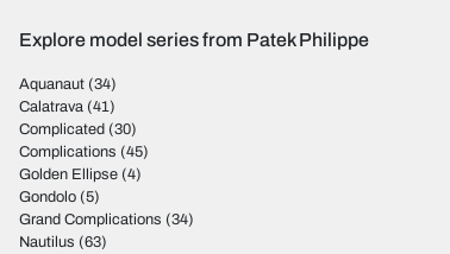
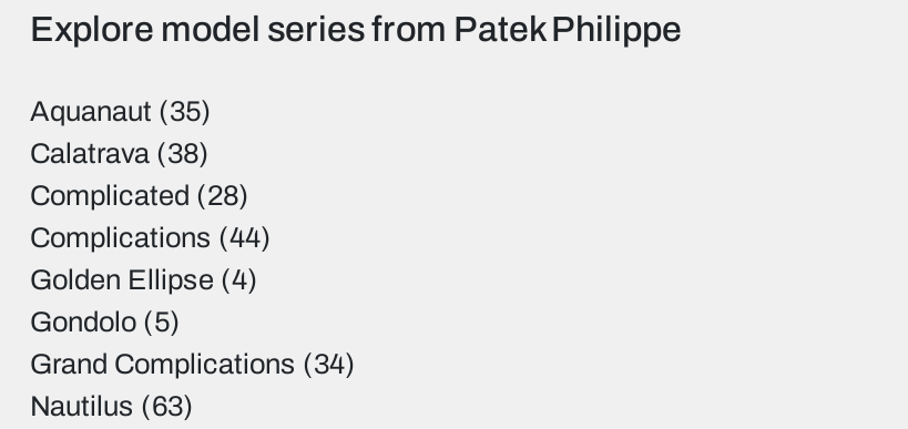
- Aquanaut (34)
+ Aquanaut (35)

- Calatrava (41)
+ Calatrava (38)

- Complicated (30)
+ Complicated (28)

- Complications (45)
+ Complications (44)
